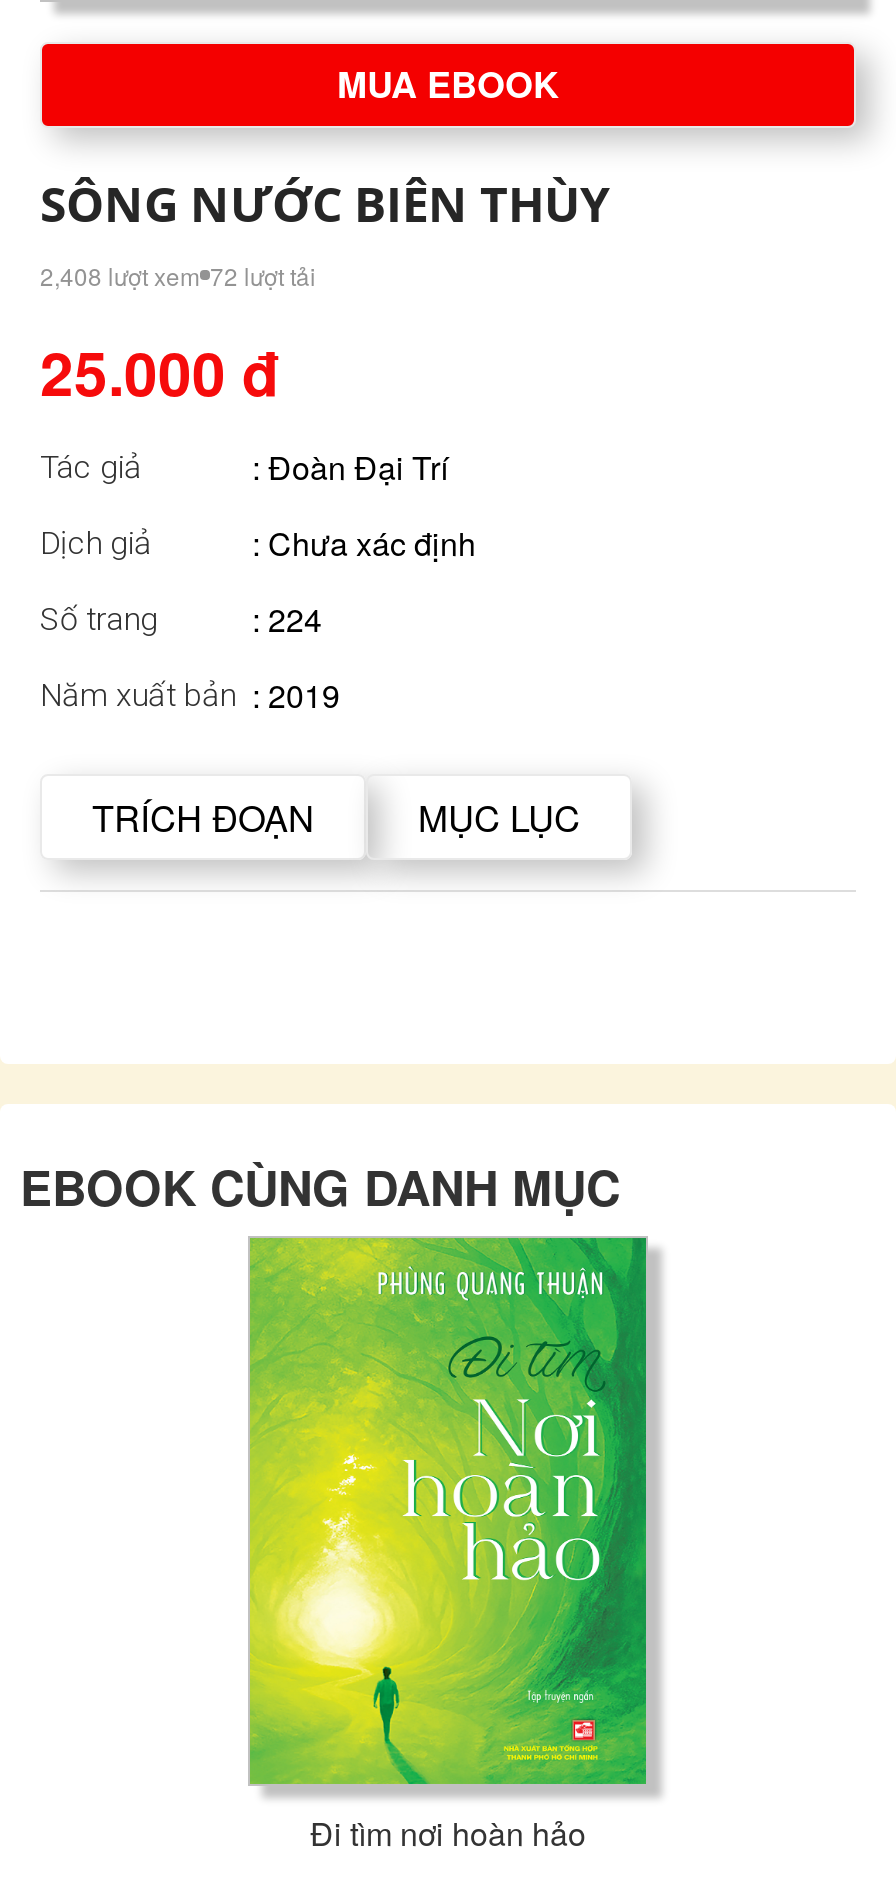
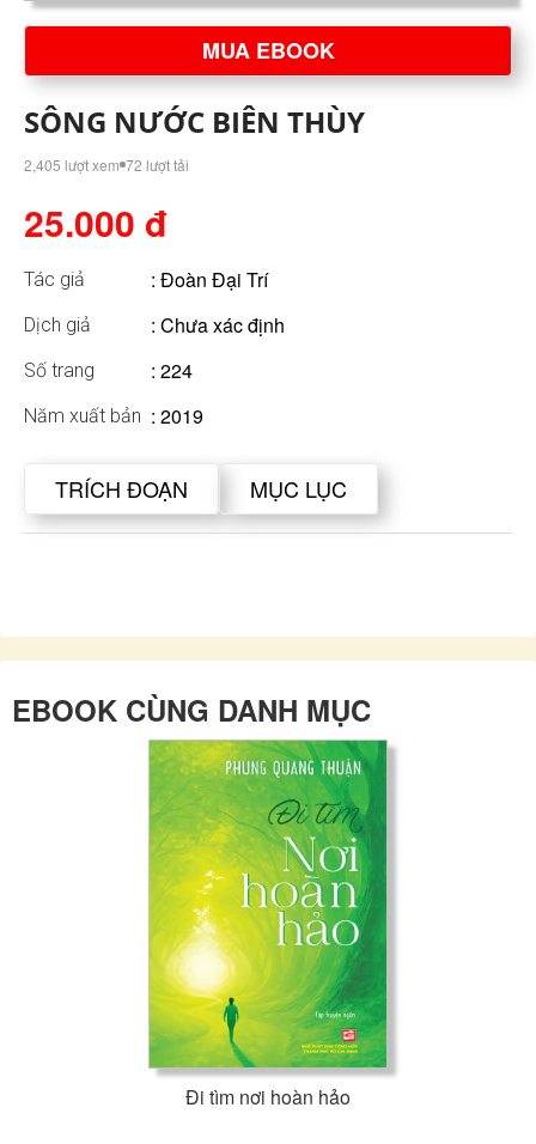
- 2,408 lượt xem 72 lượt tải
+ 2,405 lượt xem 72 lượt tải
